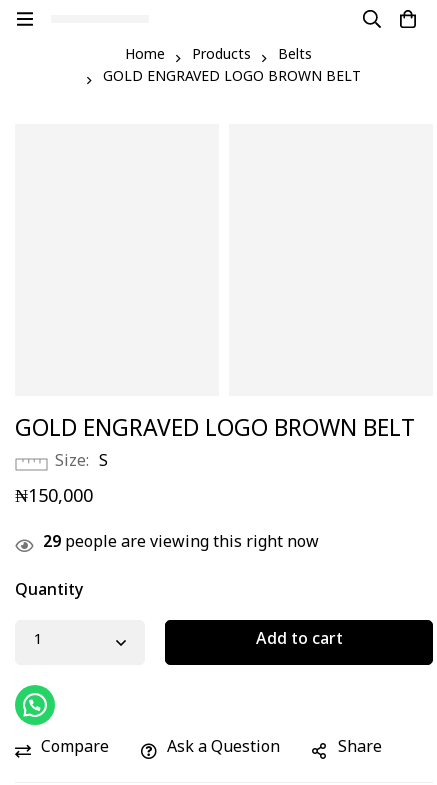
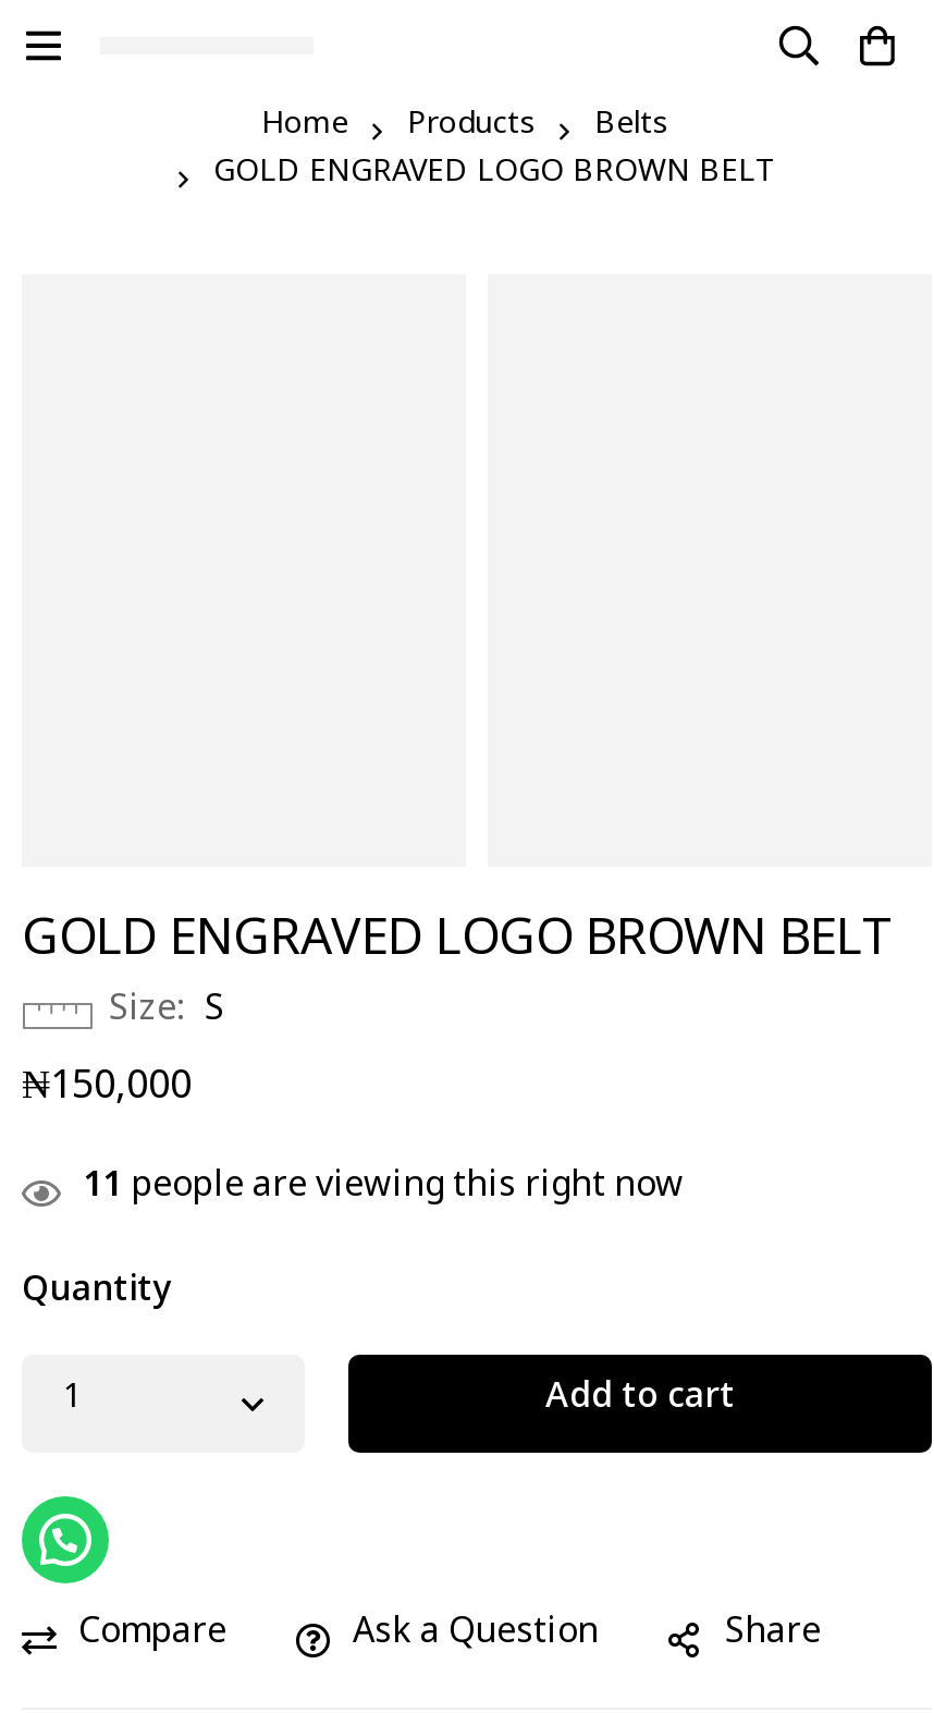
- 29 people are viewing this right now
+ 11 people are viewing this right now
